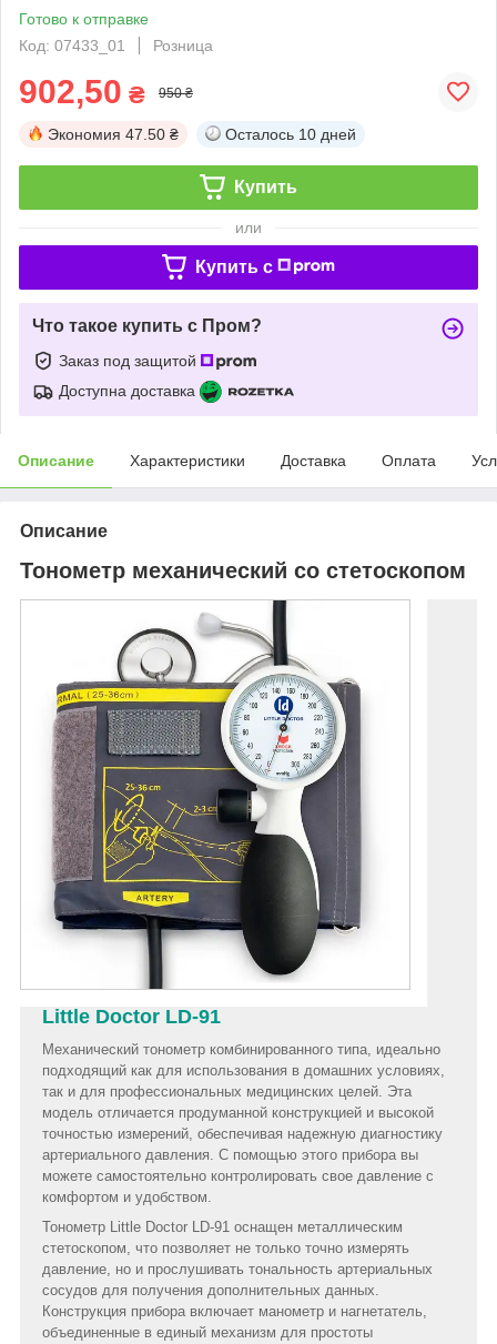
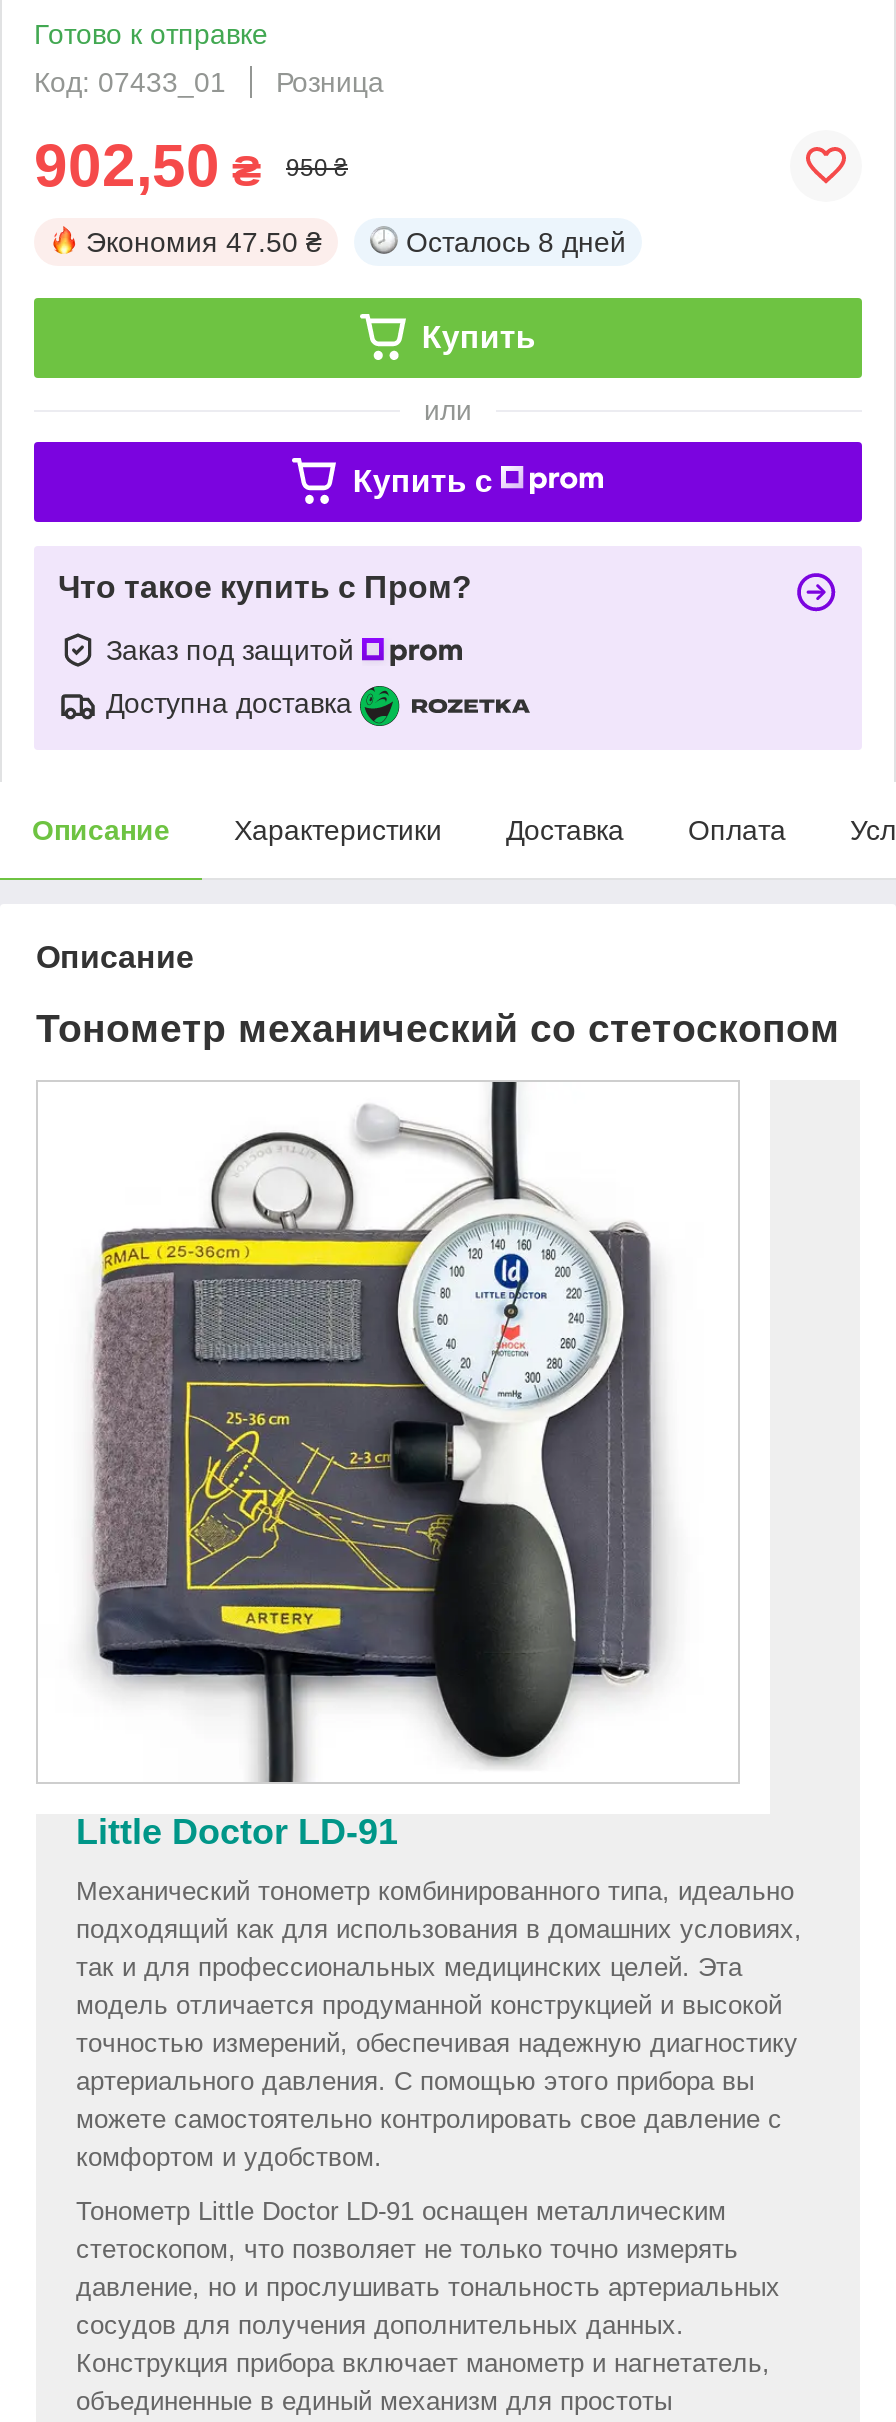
- Осталось 10 дней
+ Осталось 8 дней
